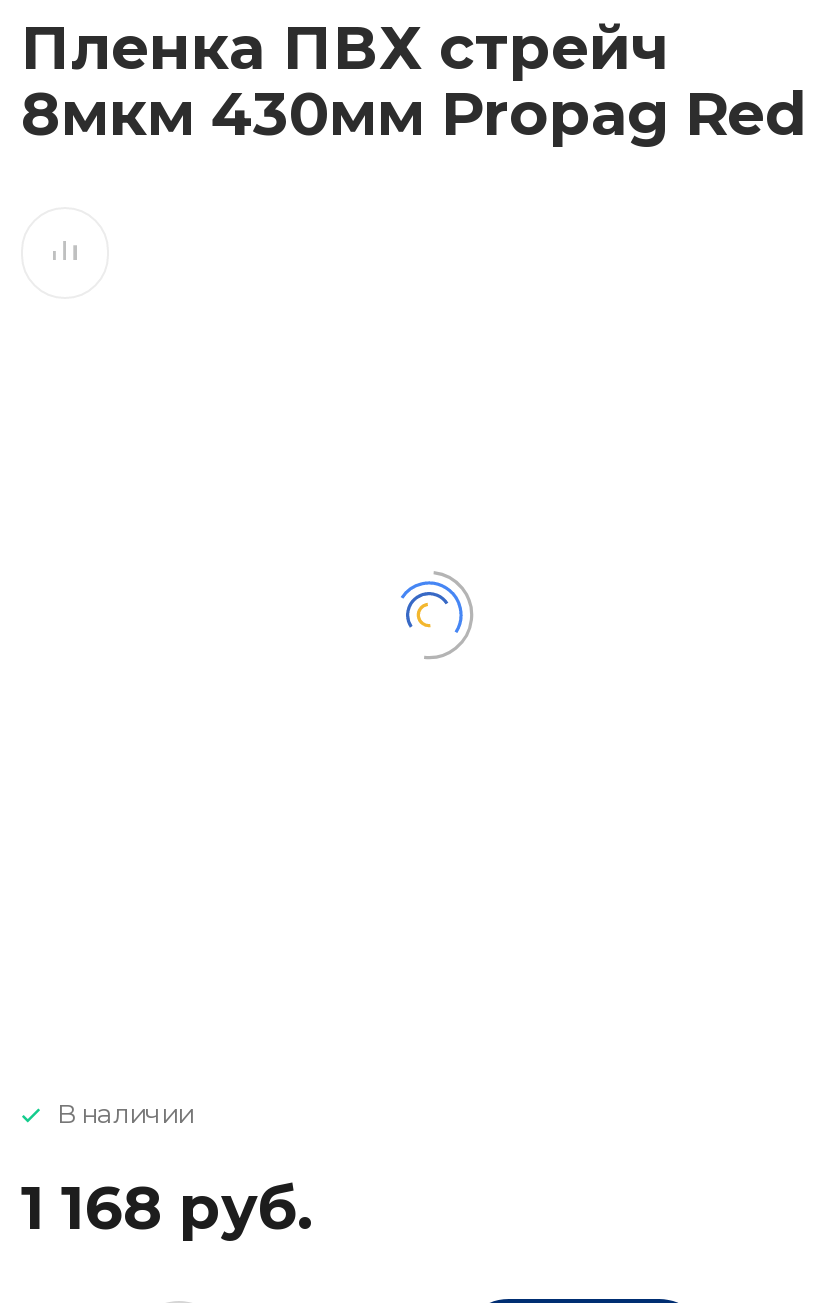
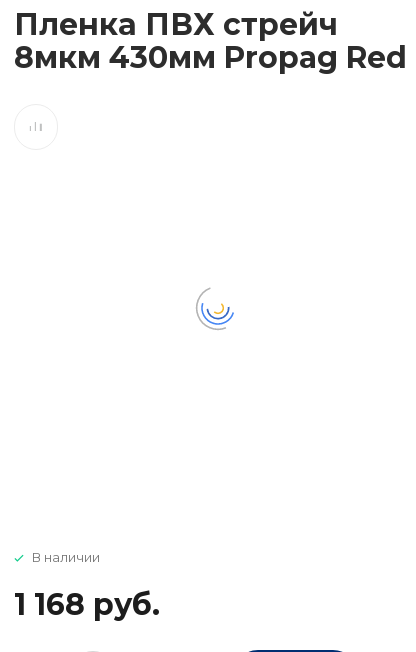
- [image]
+ [image]
